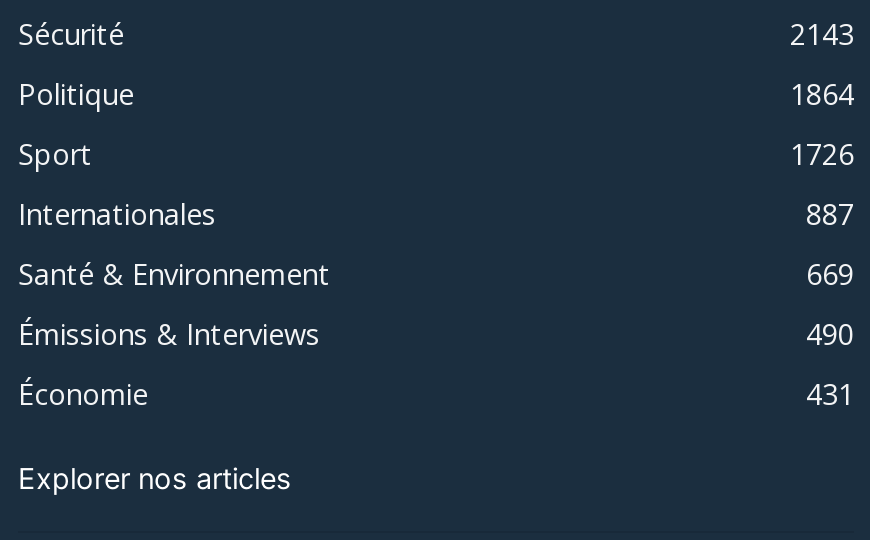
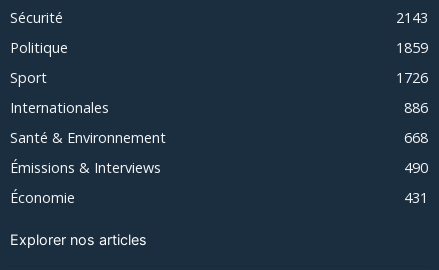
- 1864
+ 1859

- 887
+ 886

- 669
+ 668
